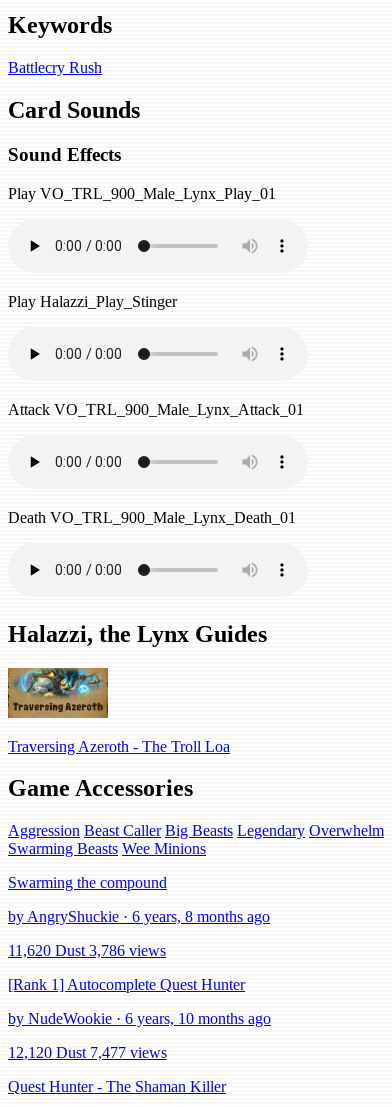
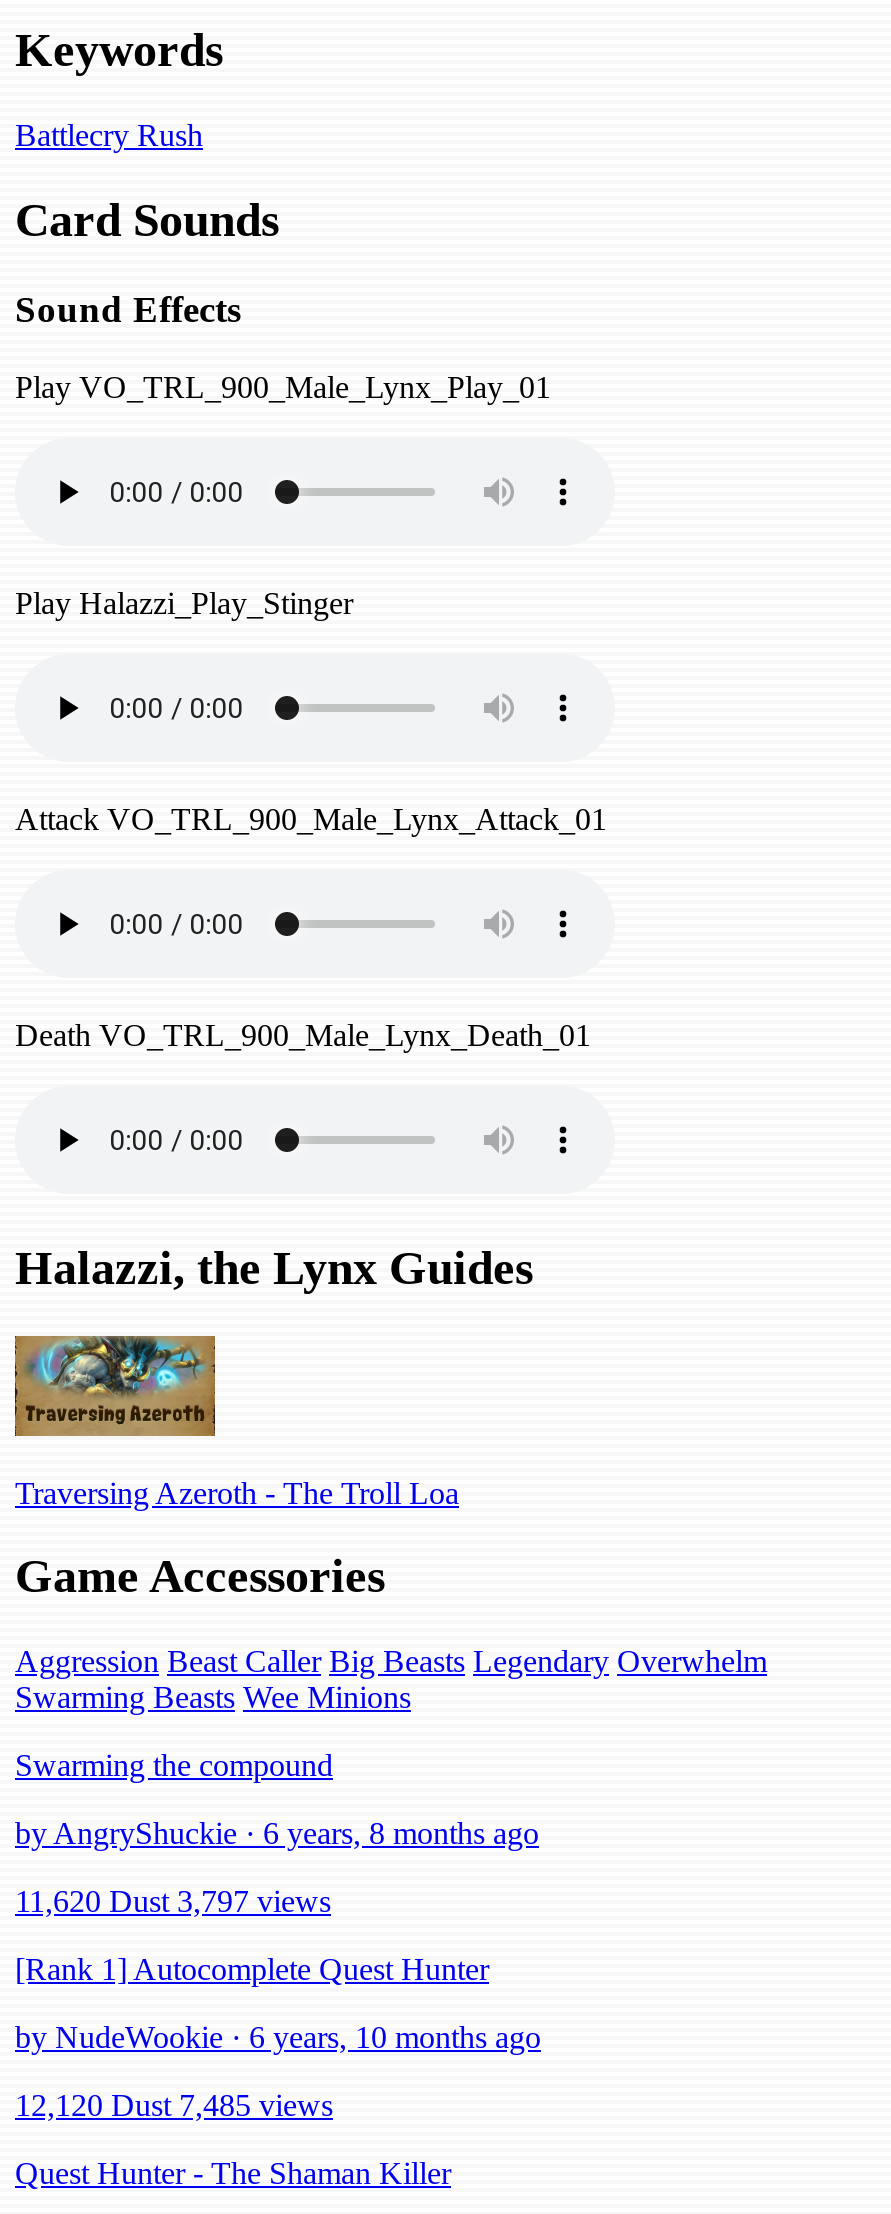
- 11,620 Dust 3,786 views
+ 11,620 Dust 3,797 views

- 12,120 Dust 7,477 views
+ 12,120 Dust 7,485 views
